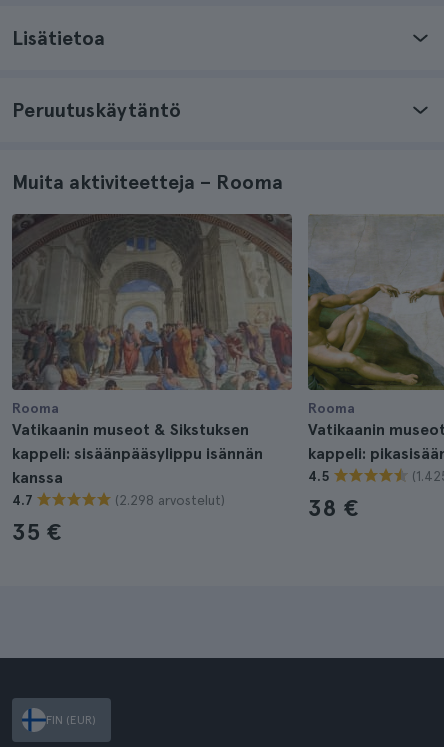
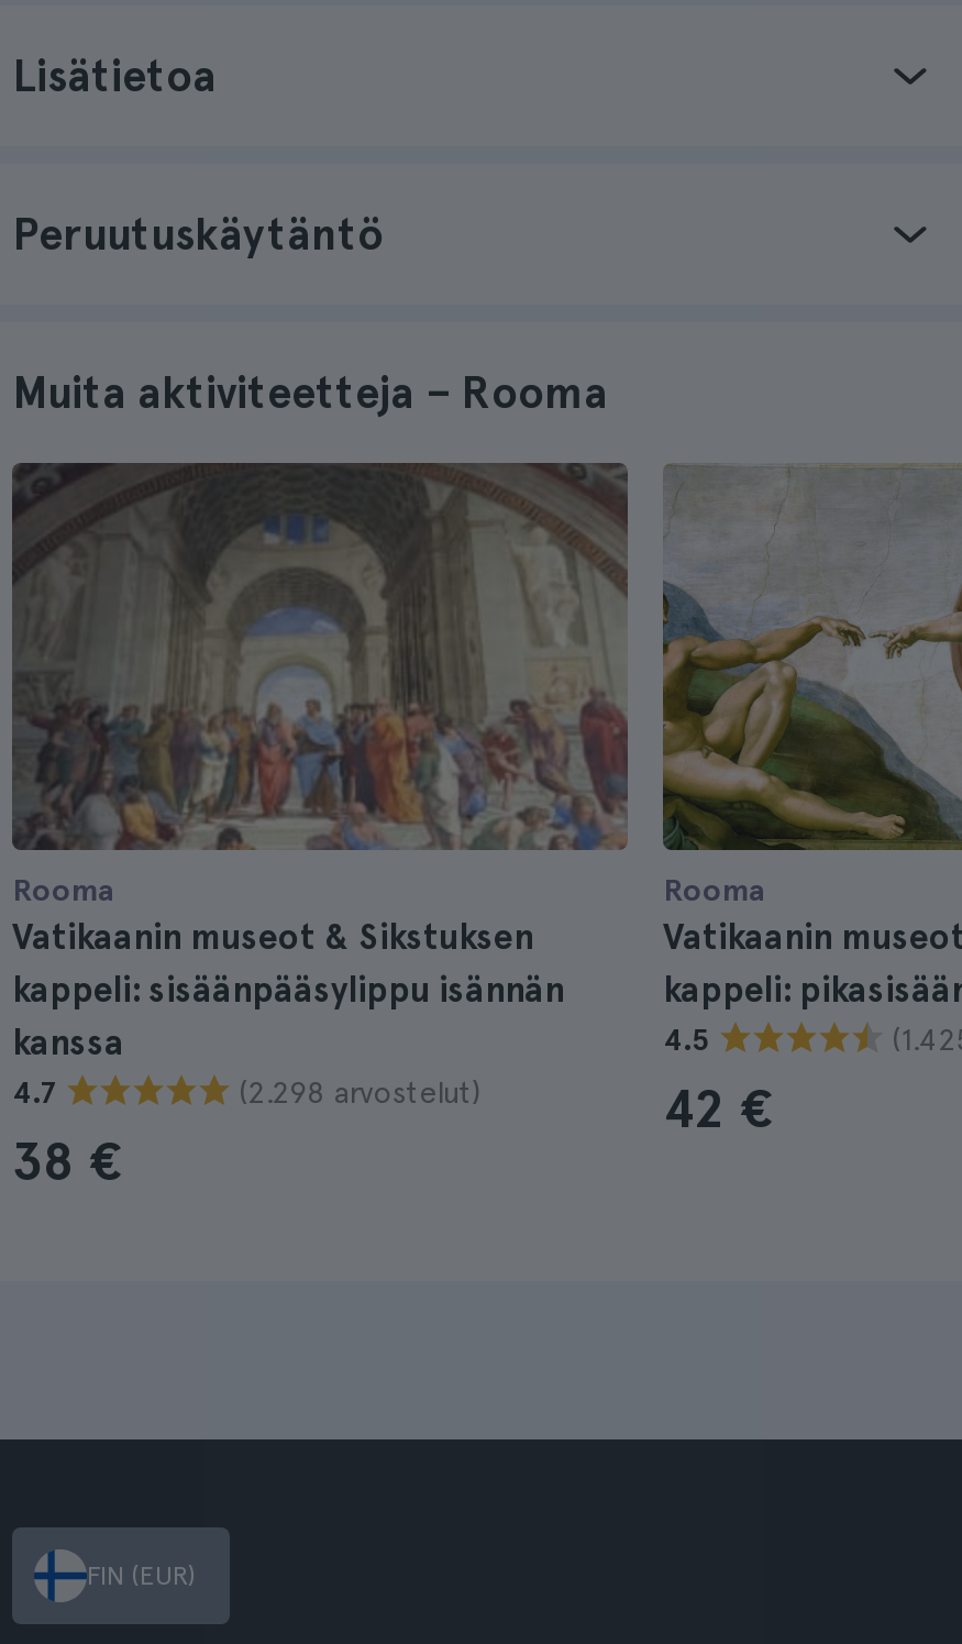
- 38 €
+ 42 €

- 35 €
+ 38 €
